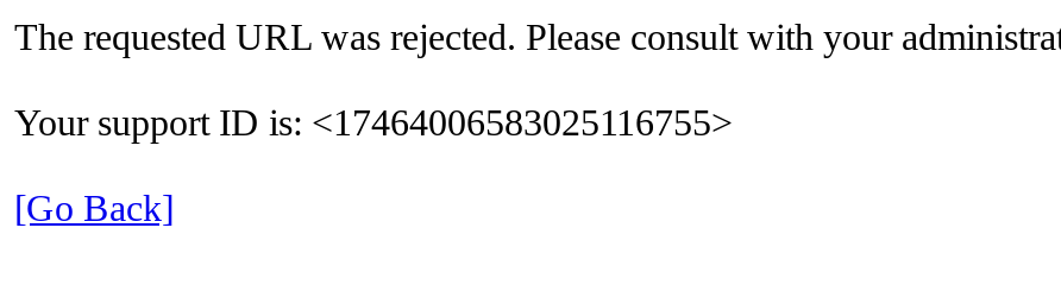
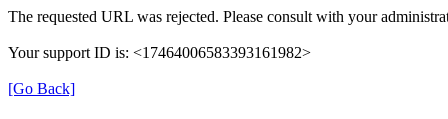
- Your support ID is: <17464006583025116755>
+ Your support ID is: <17464006583393161982>
